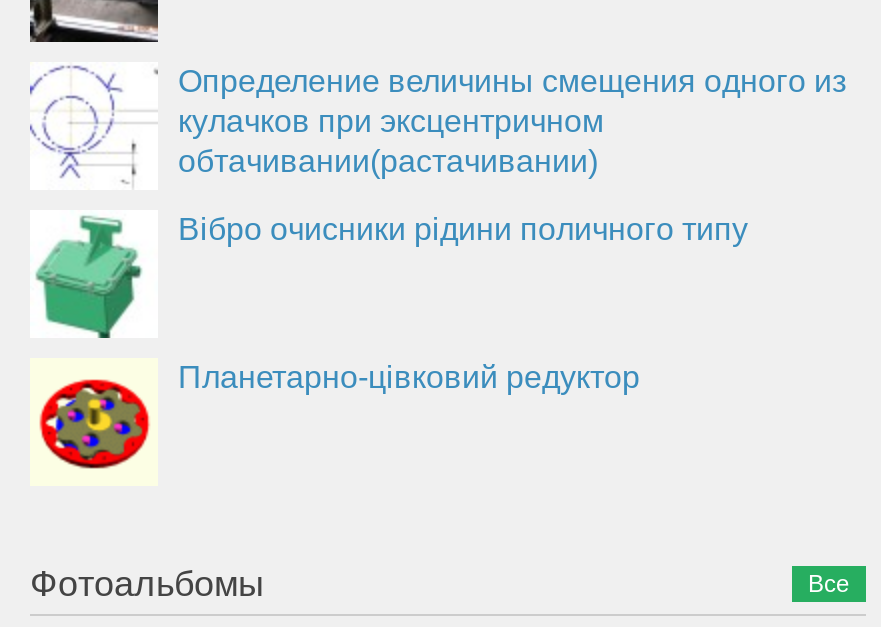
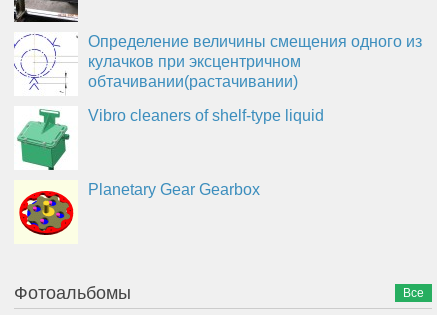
- Вібро очисники рідини поличного типу
+ Vibro cleaners of shelf-type liquid

- Планетарно-цівковий редуктор
+ Planetary Gear Gearbox
